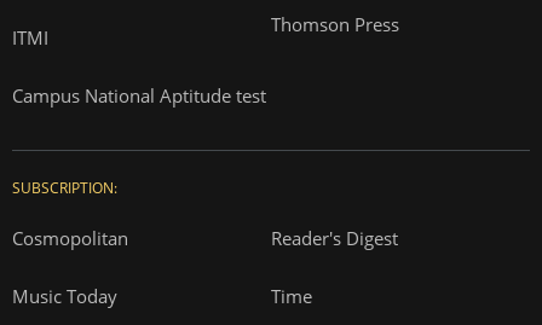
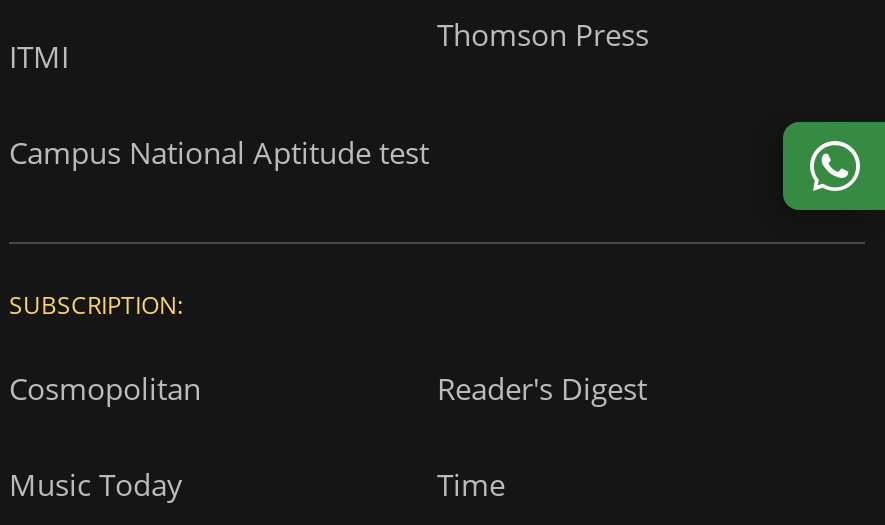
+ [image]
